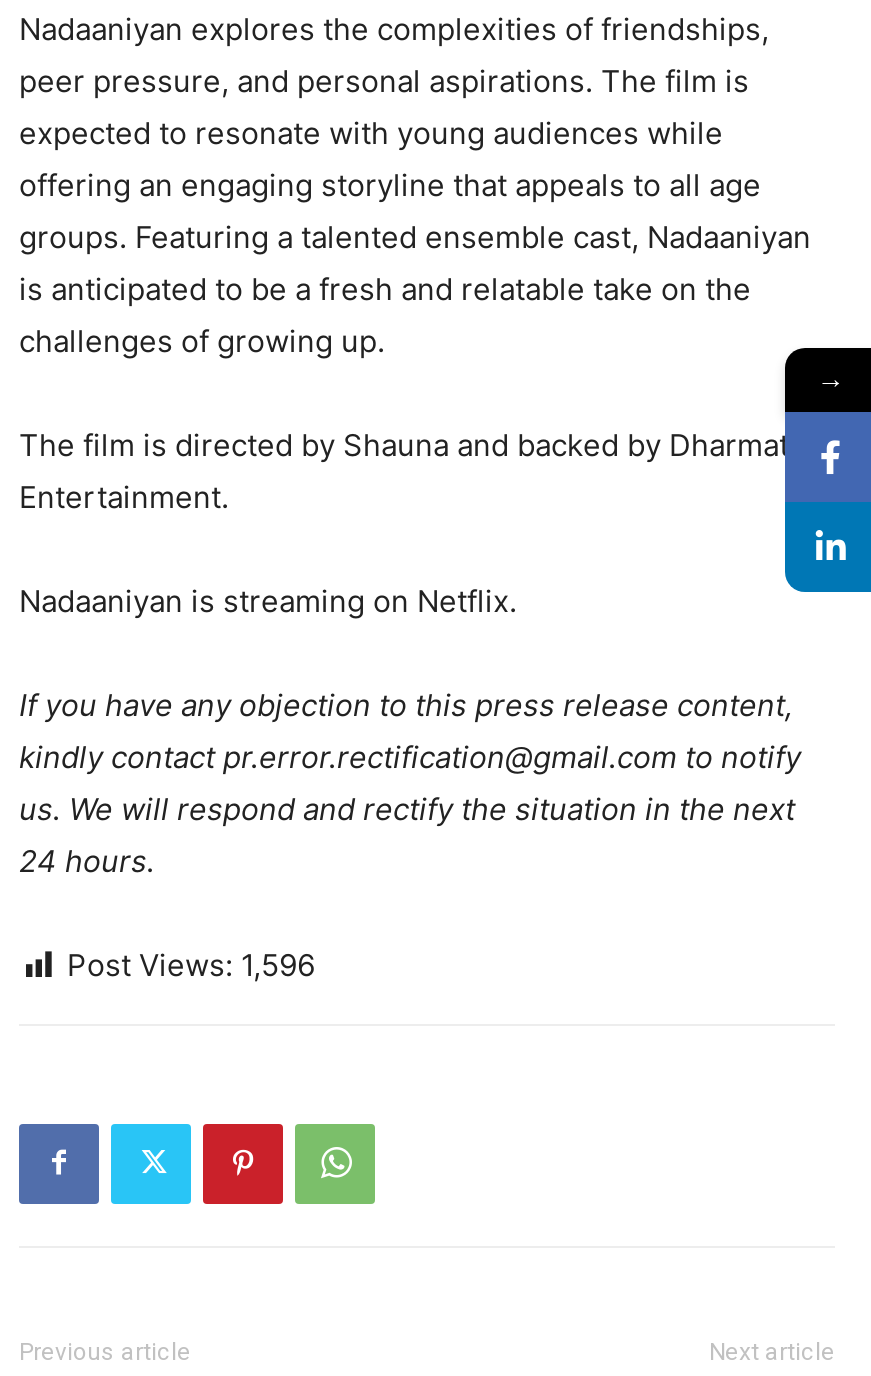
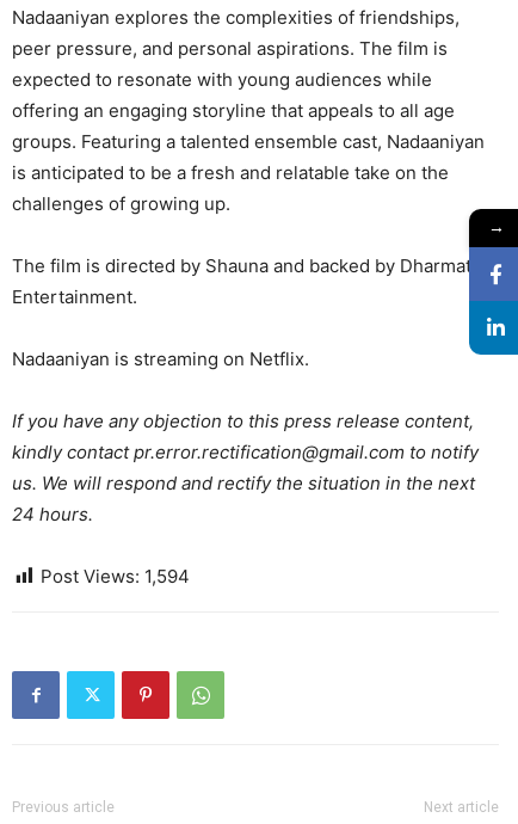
- Post Views: 1,596
+ Post Views: 1,594
